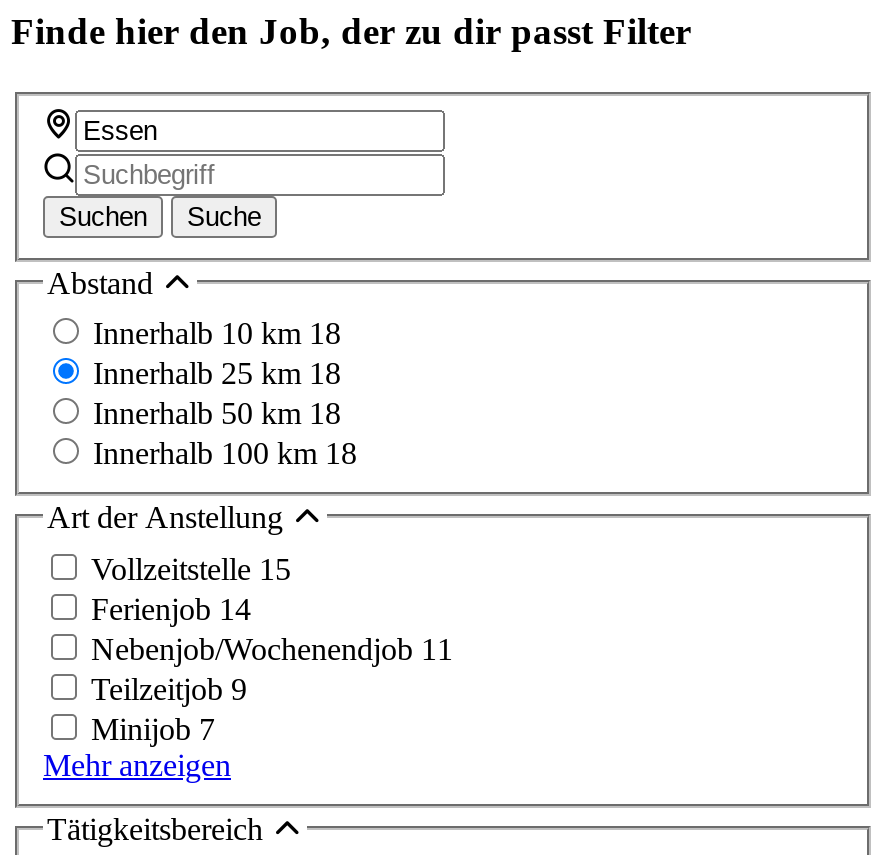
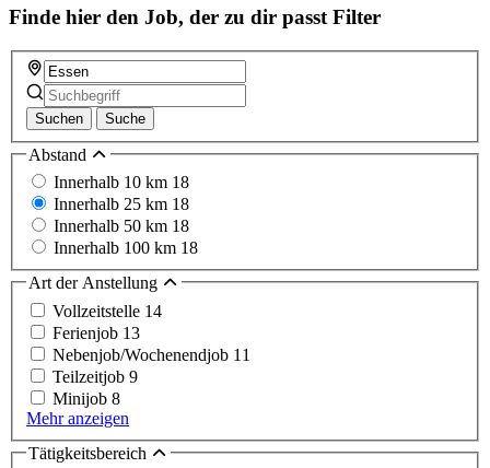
- Vollzeitstelle 15
+ Vollzeitstelle 14

- Ferienjob 14
+ Ferienjob 13

- Minijob 7
+ Minijob 8
